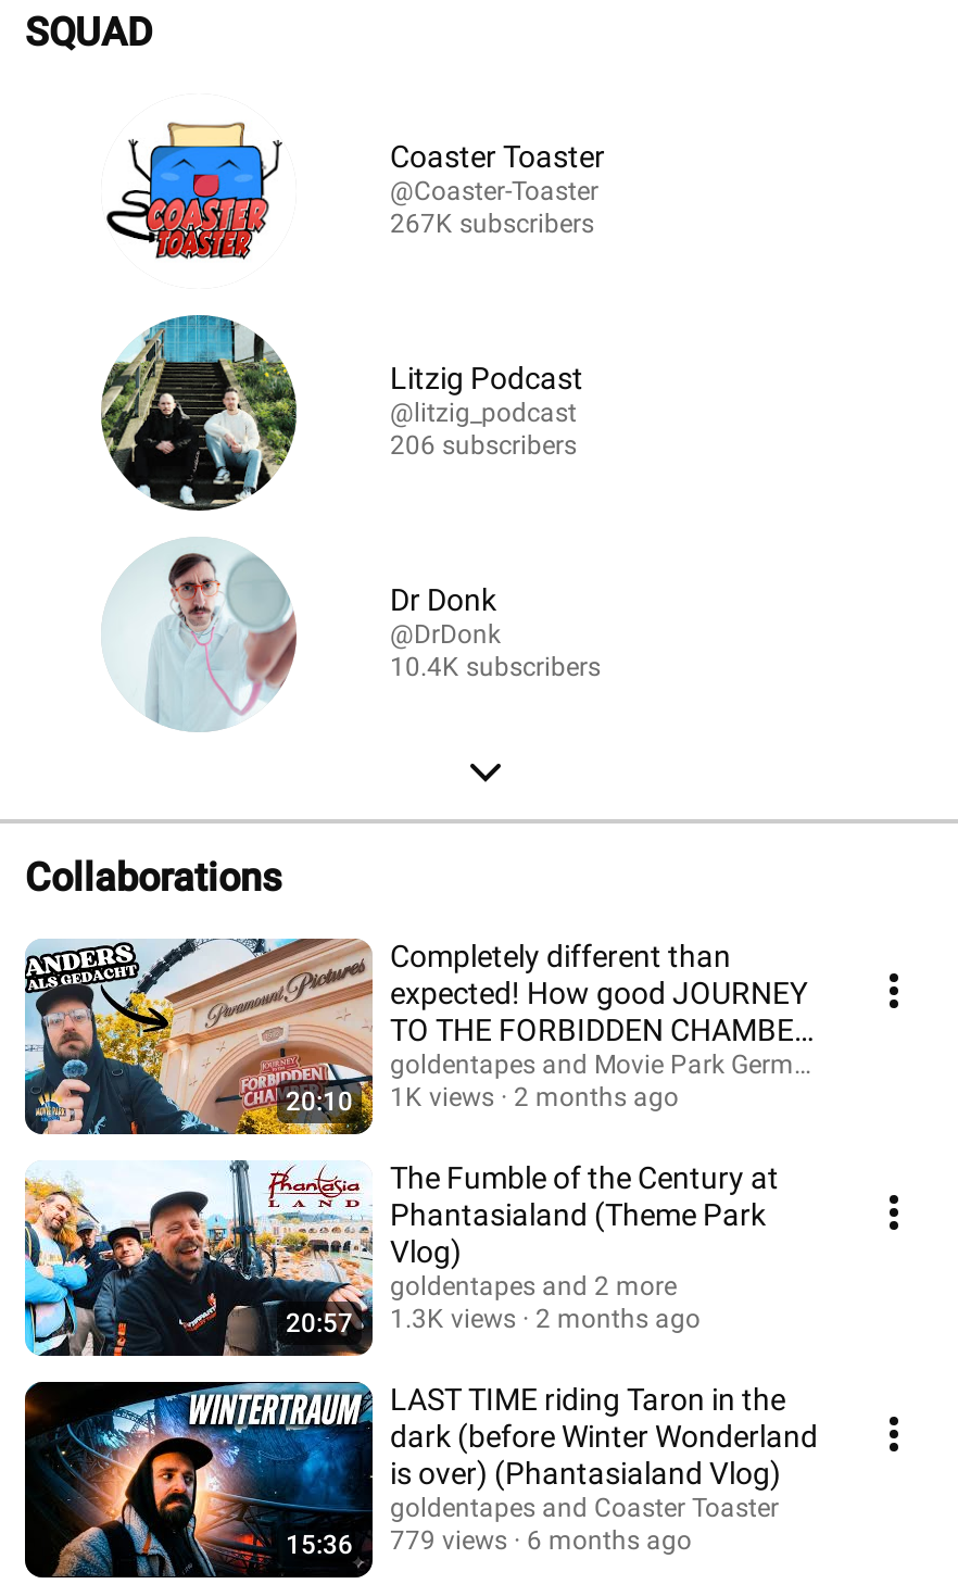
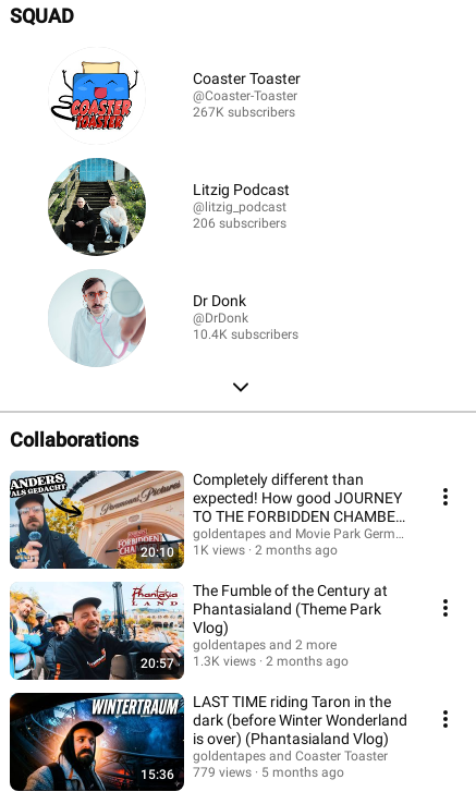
- 15:36 779 views 6 months ago
+ 15:36 779 views 5 months ago
